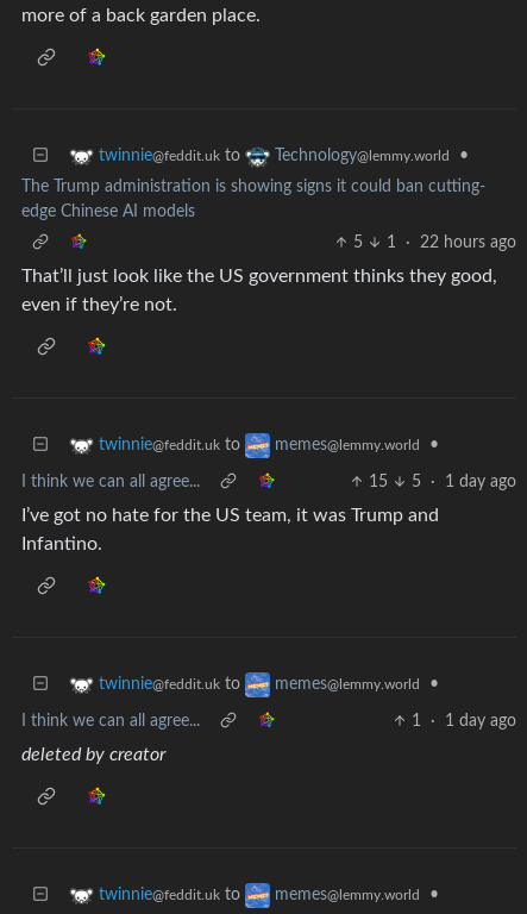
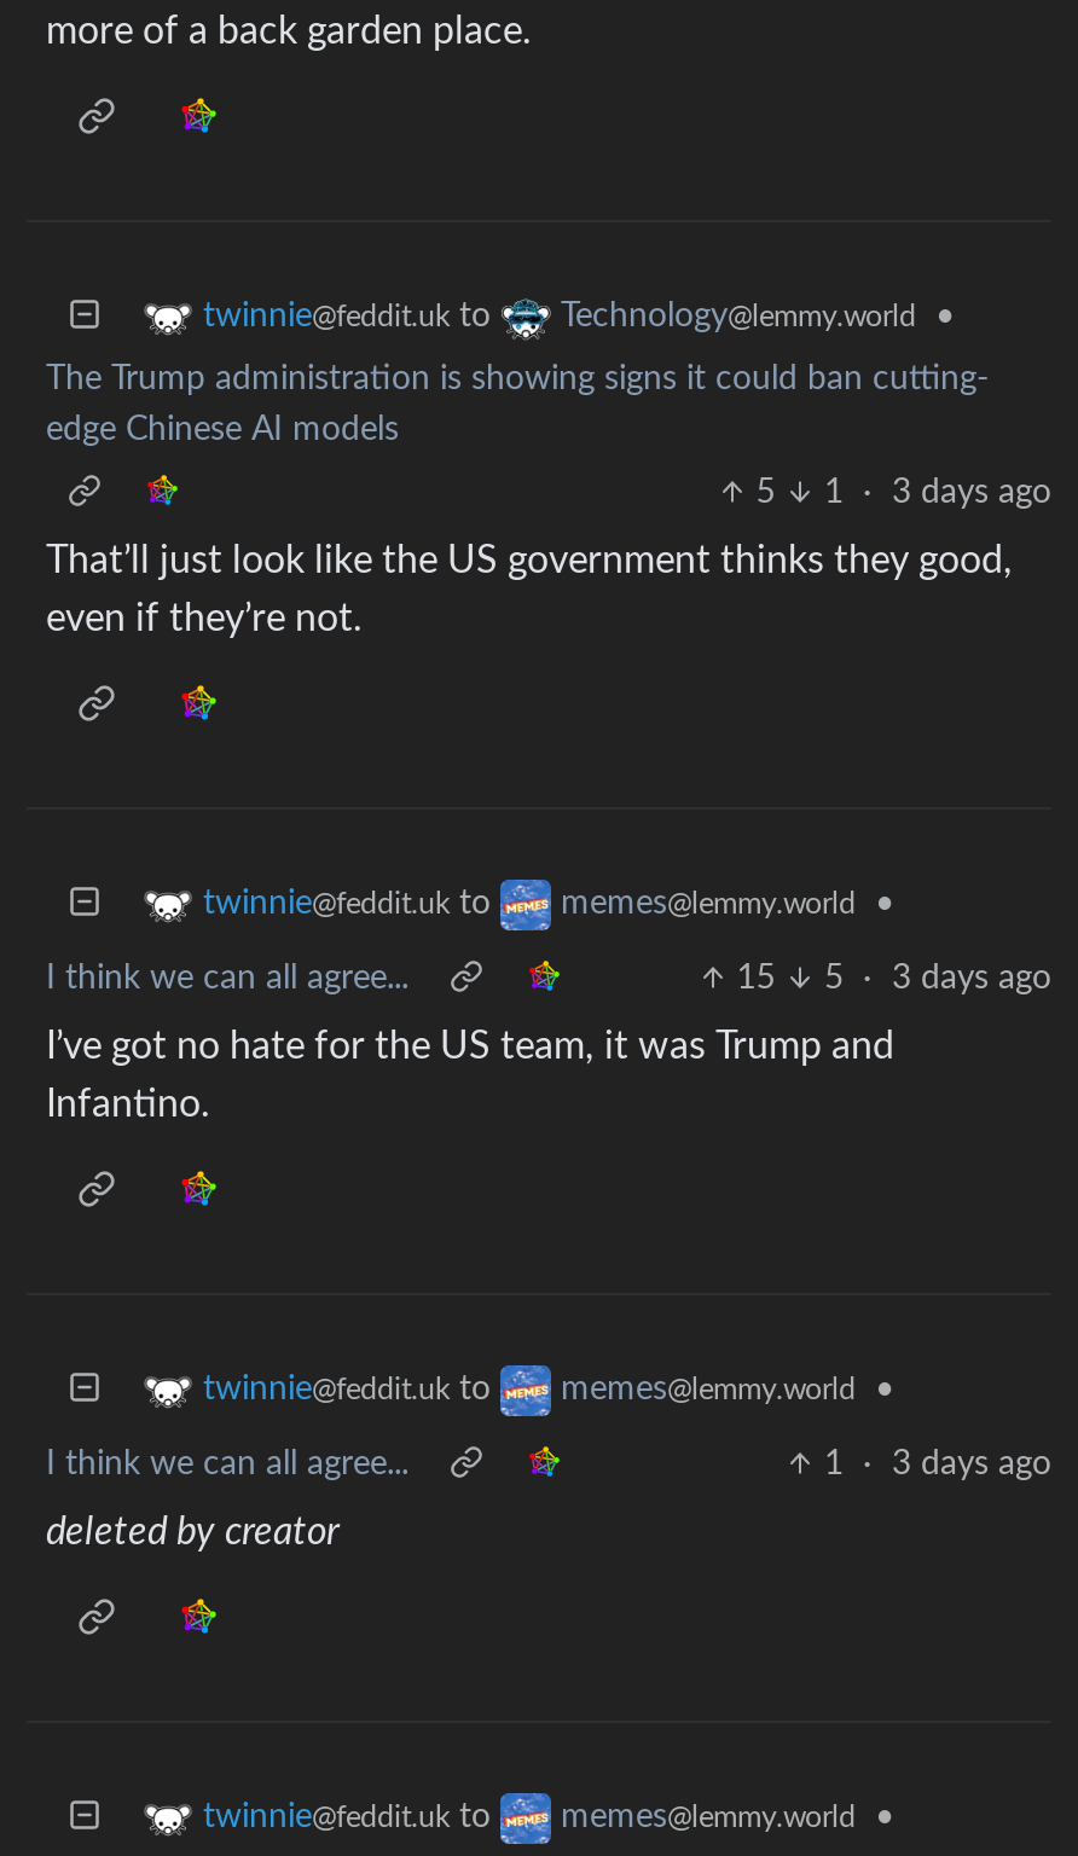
- 5 1 · 22 hours ago
+ 5 1 · 3 days ago

- 15 5 · 1 day ago
+ 15 5 · 3 days ago

- 1 · 1 day ago
+ 1 · 3 days ago
